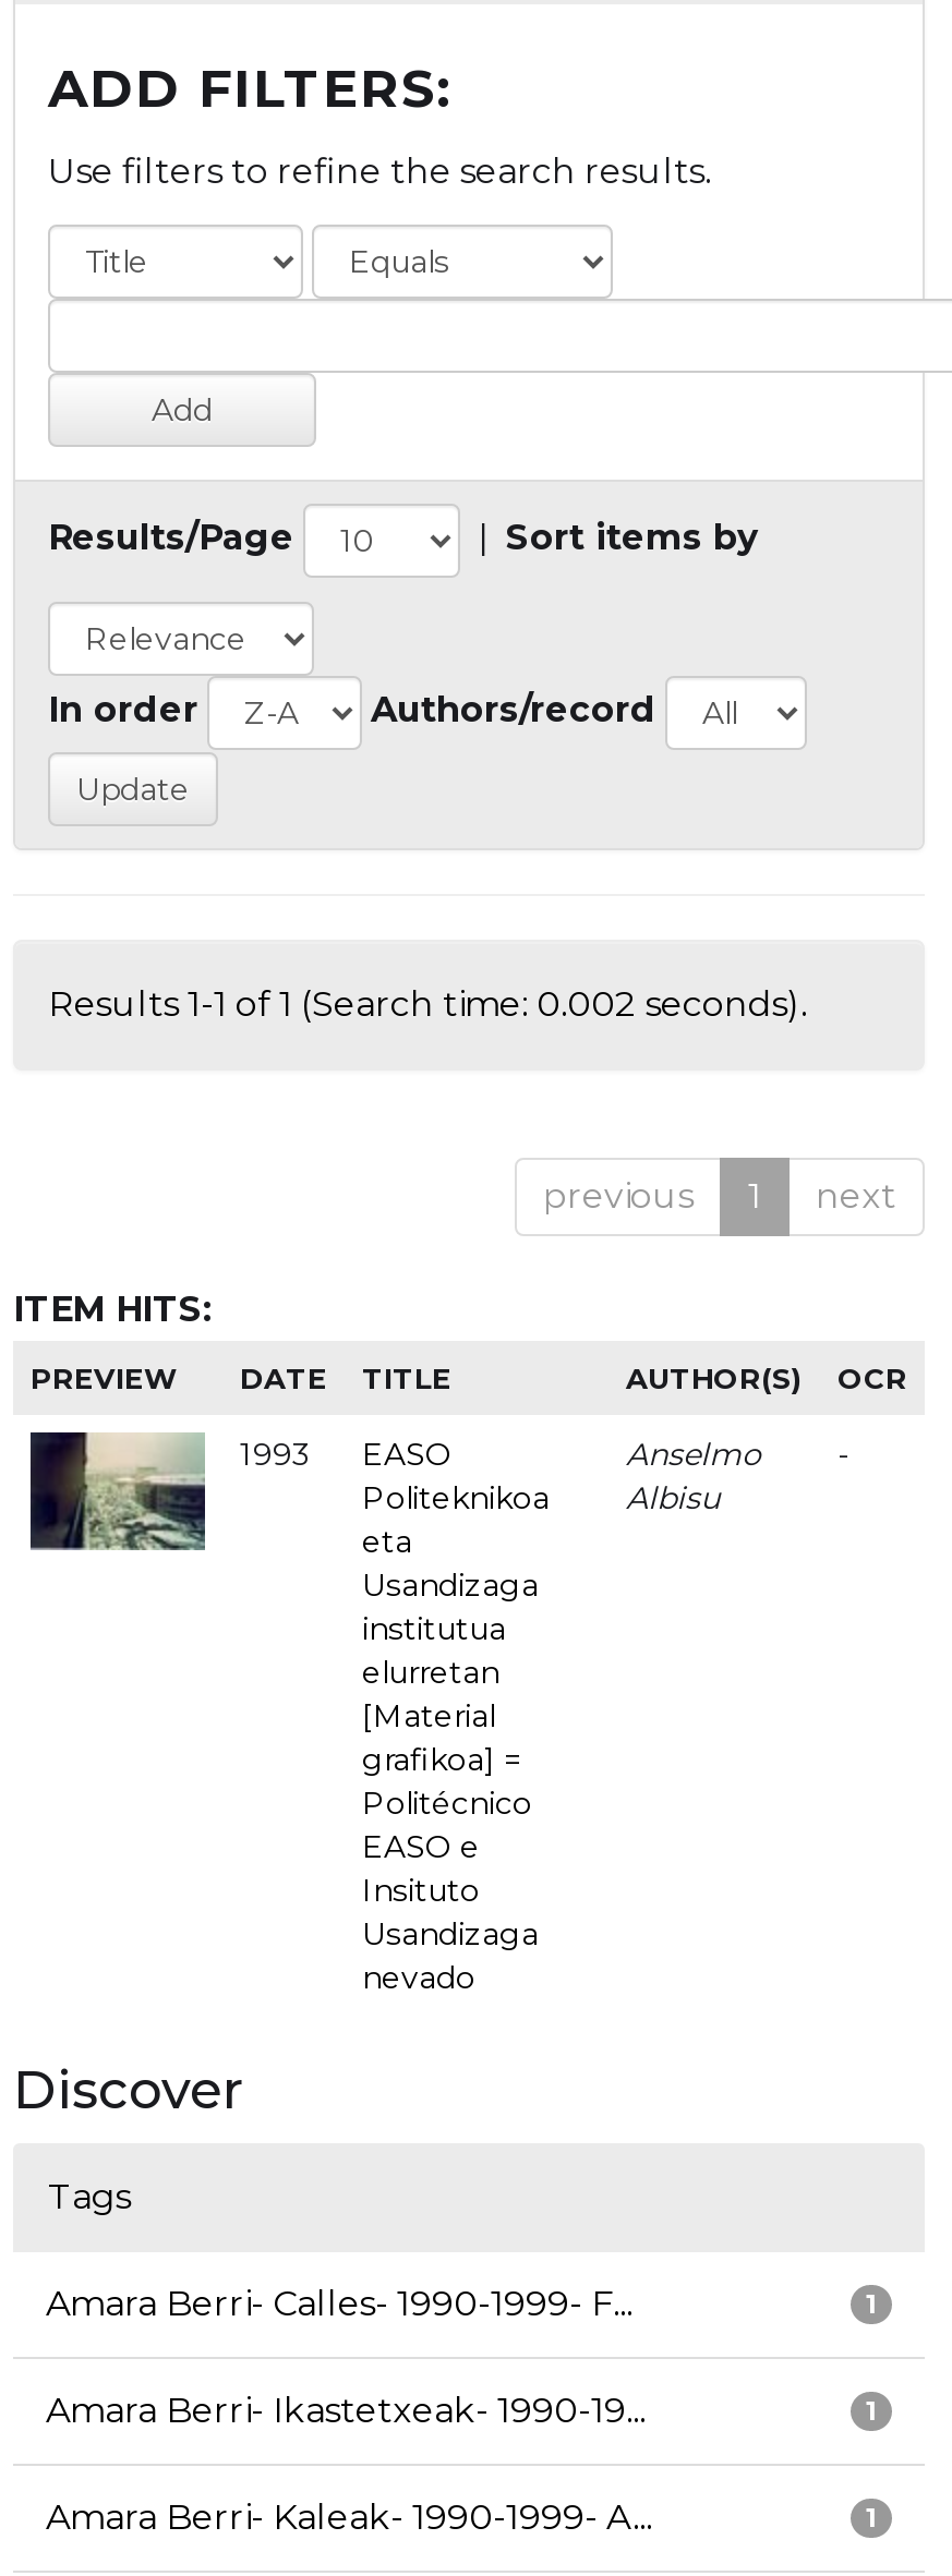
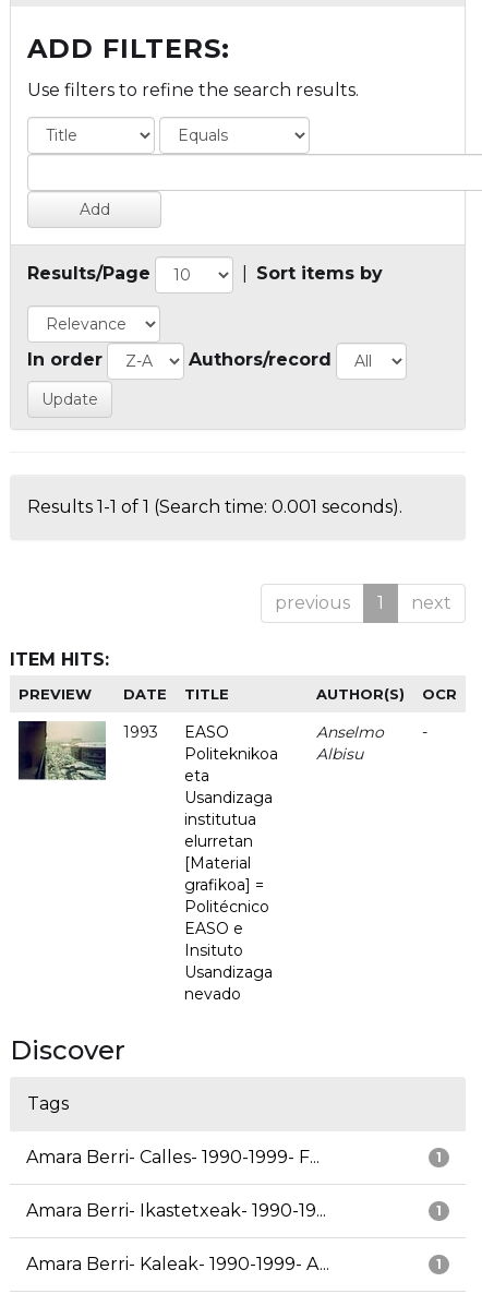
- Results 1-1 of 1 (Search time: 0.002 seconds).
+ Results 1-1 of 1 (Search time: 0.001 seconds).
